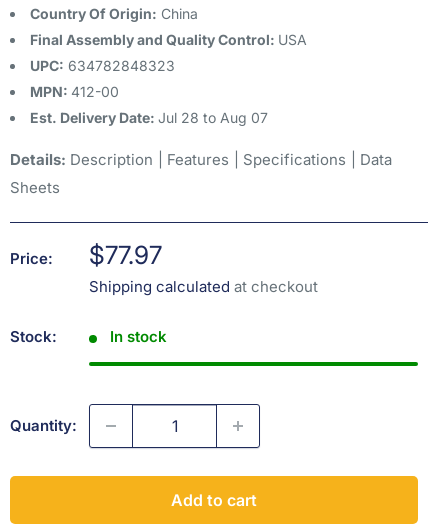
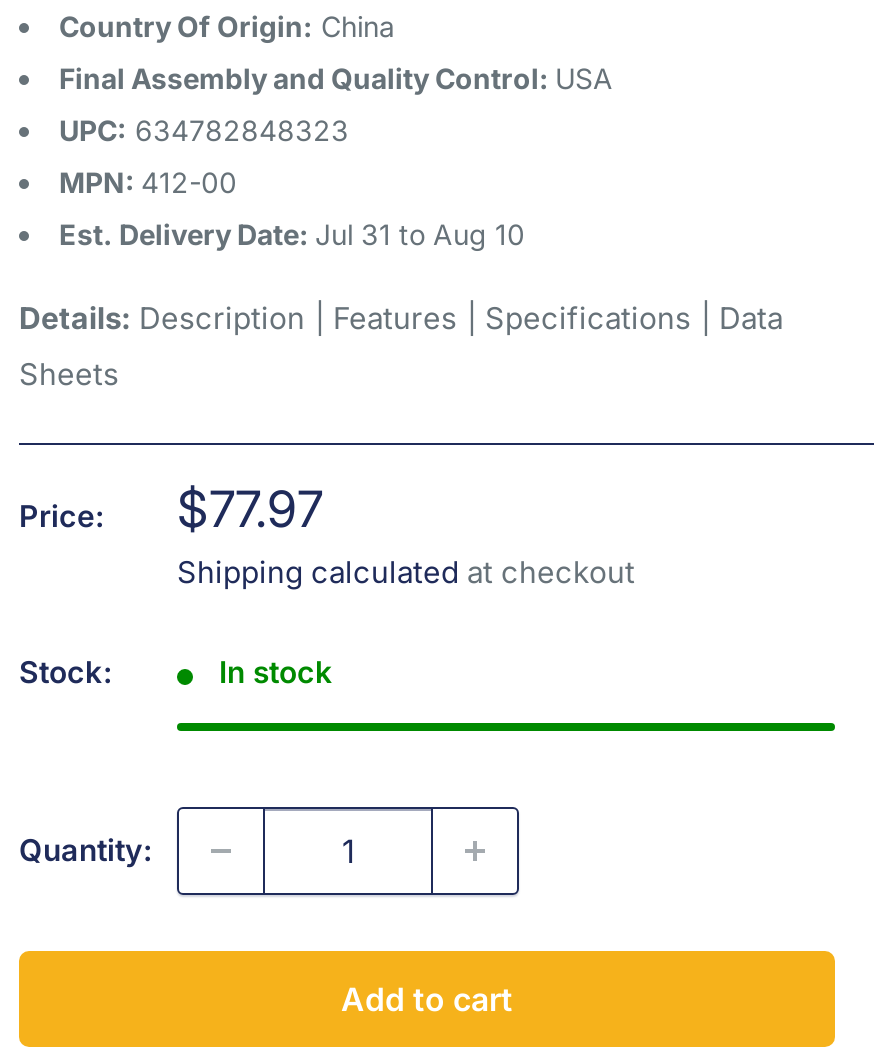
- Est. Delivery Date: Jul 28 to Aug 07
+ Est. Delivery Date: Jul 31 to Aug 10
